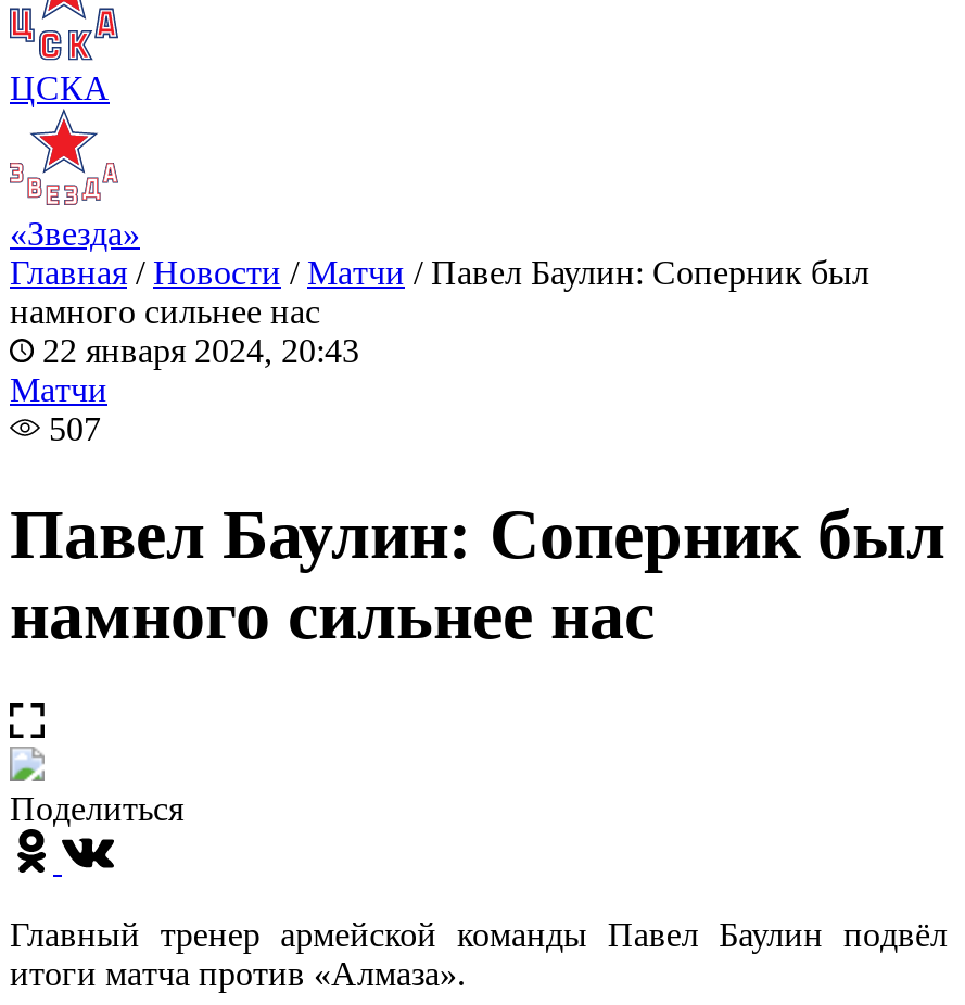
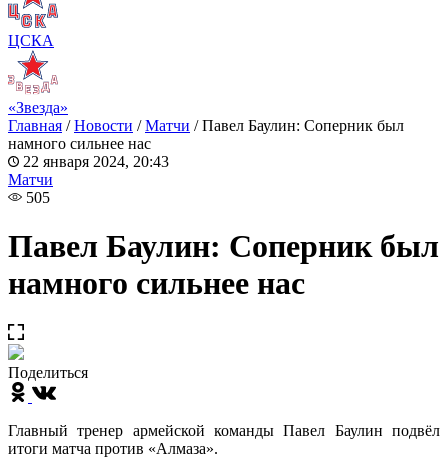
- 507
+ 505
